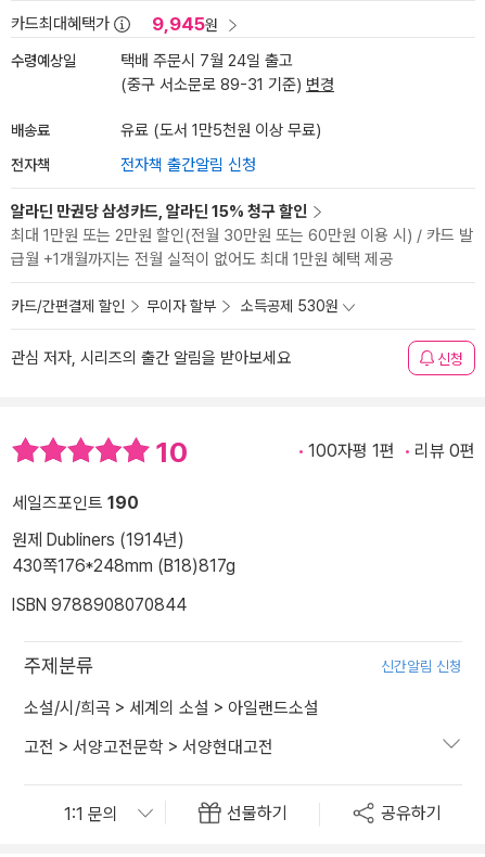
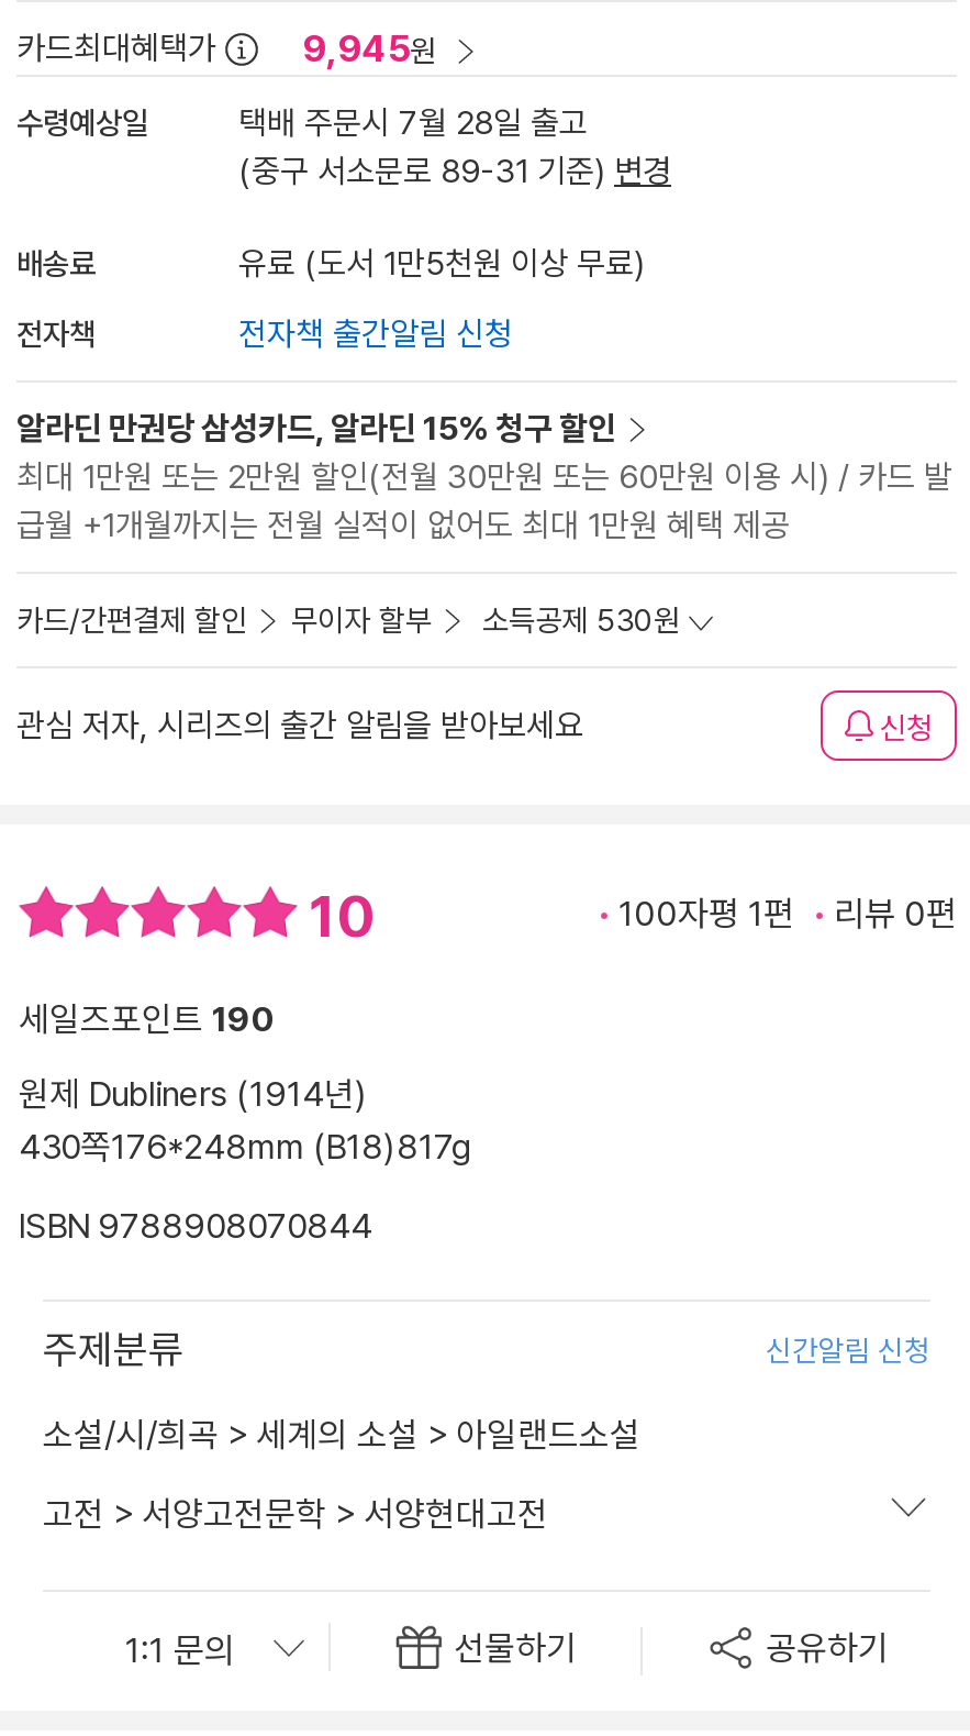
- 택배 주문시 7월 24일 출고
+ 택배 주문시 7월 28일 출고
